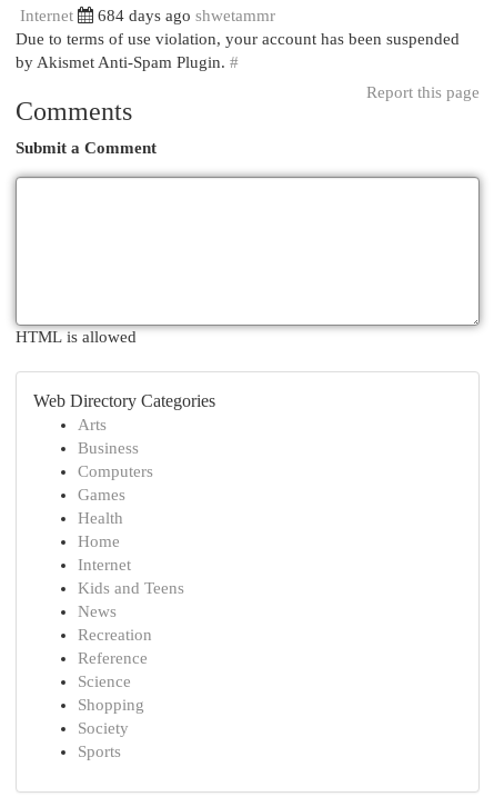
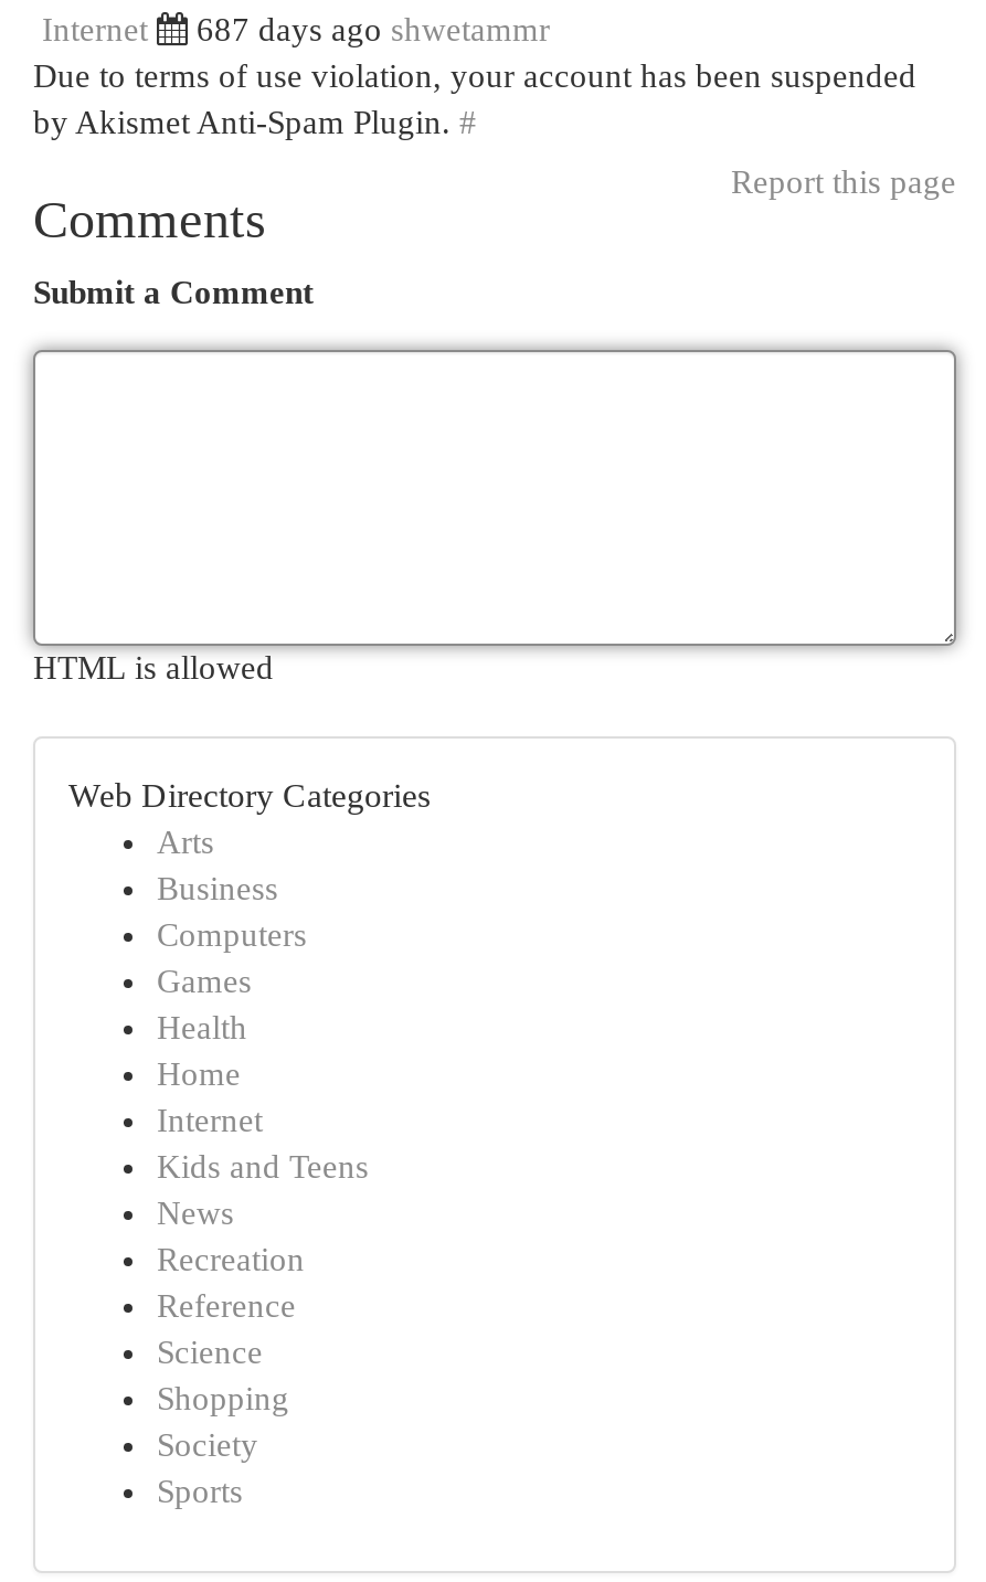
- 684 days ago shwetammr
+ 687 days ago shwetammr
